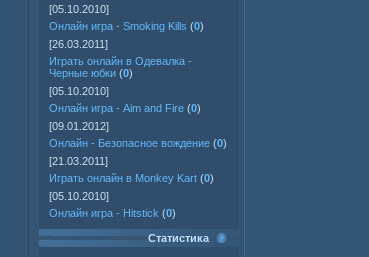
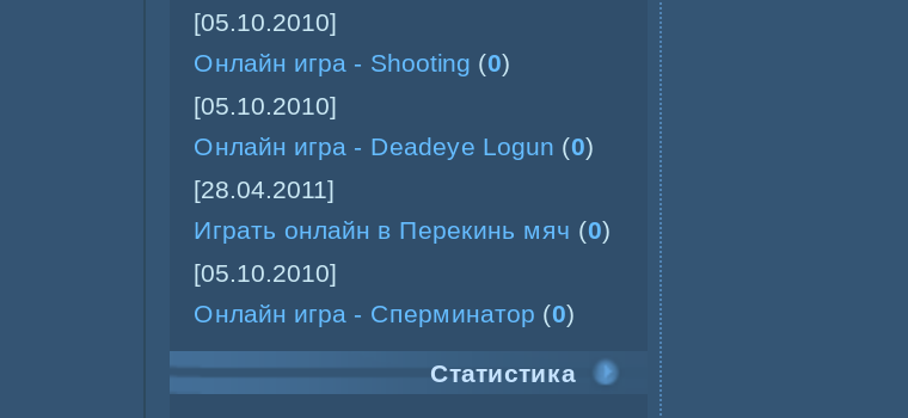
- Онлайн игра - Smoking Kills (0)
- [26.03.2011]
- Играть онлайн в Одевалка -
- Черные юбки (0)
+ Онлайн игра - Shooting (0)

- Онлайн игра - Aim and Fire (0)
- [09.01.2012]
- Онлайн - Безопасное вождение (0)
- [21.03.2011]
- Играть онлайн в Monkey Kart (0)
+ Онлайн игра - Deadeye Logun (0)
+ [28.04.2011]
+ Играть онлайн в Перекинь мяч (0)

- Онлайн игра - Hitstick (0)
+ Онлайн игра - Сперминатор (0)
